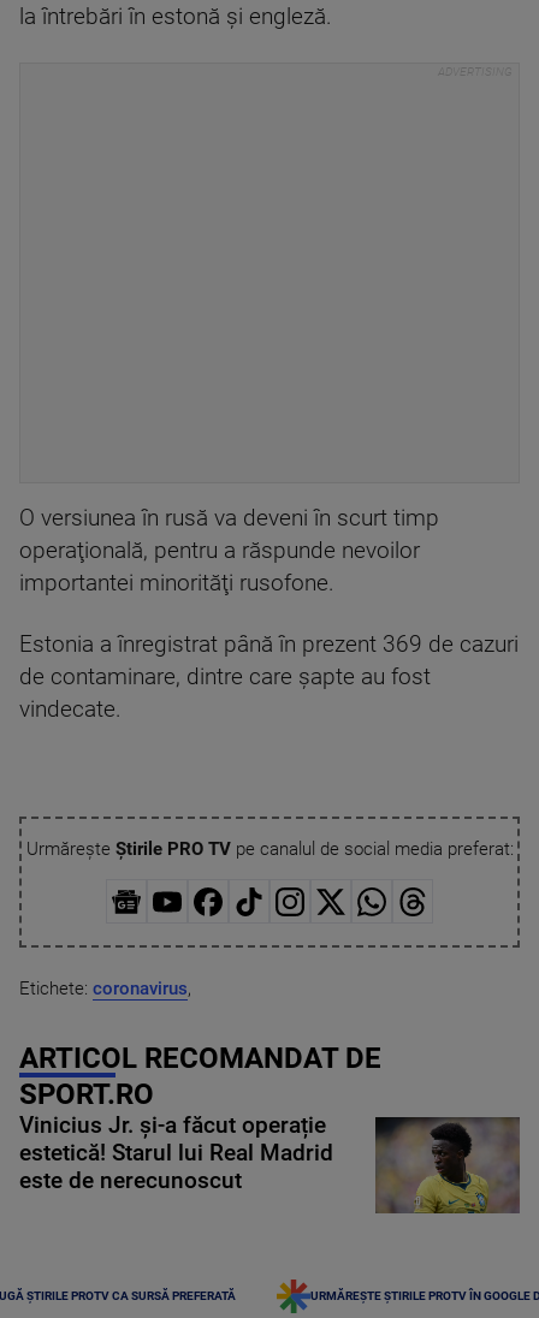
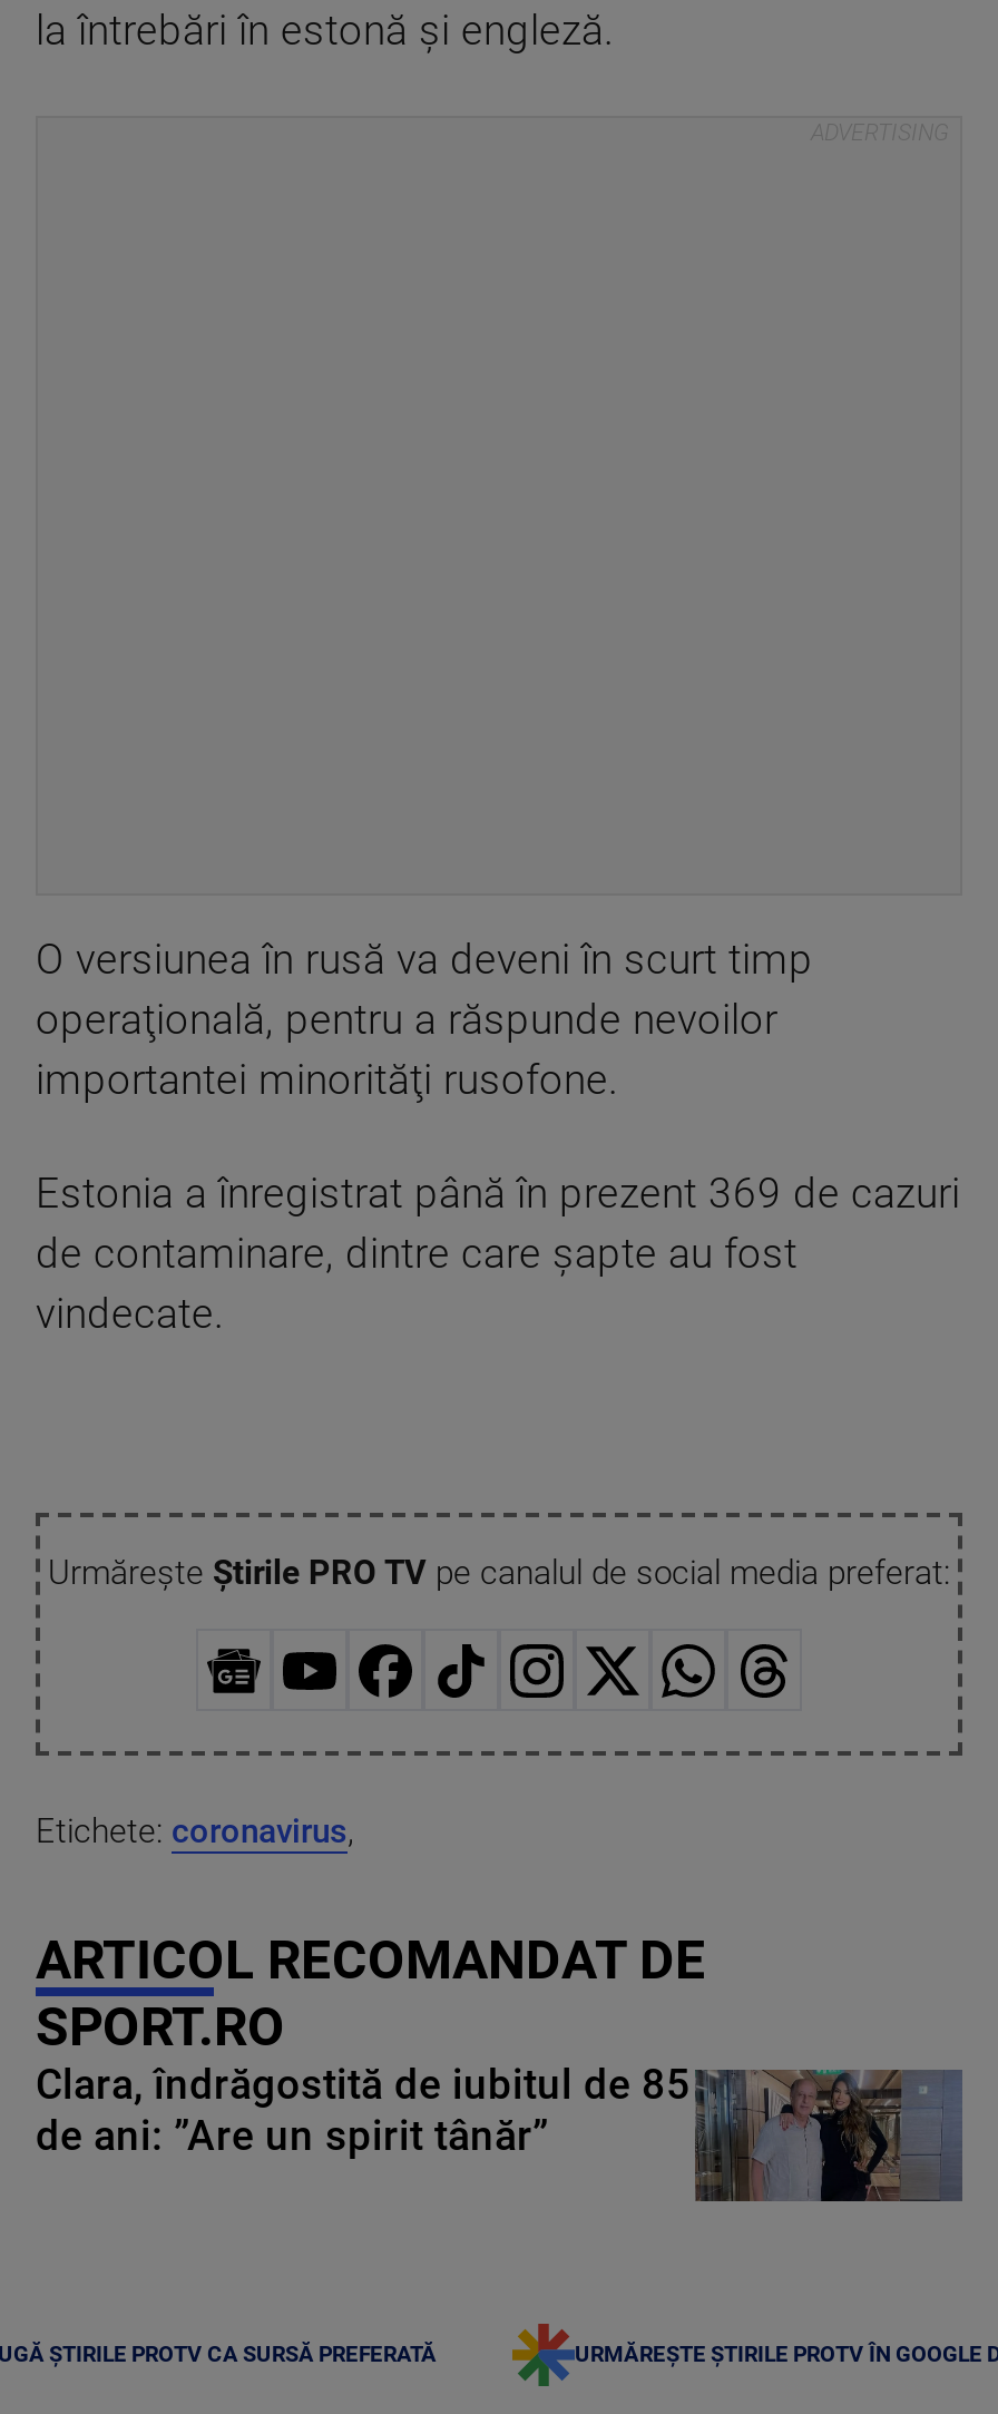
- [image]
- Vinicius Jr. și-a făcut operație
- estetică! Starul lui Real Madrid
- este de nerecunoscut
+ [image]
+ Clara, îndrăgostită de iubitul de 85
+ de ani: ”Are un spirit tânăr”
